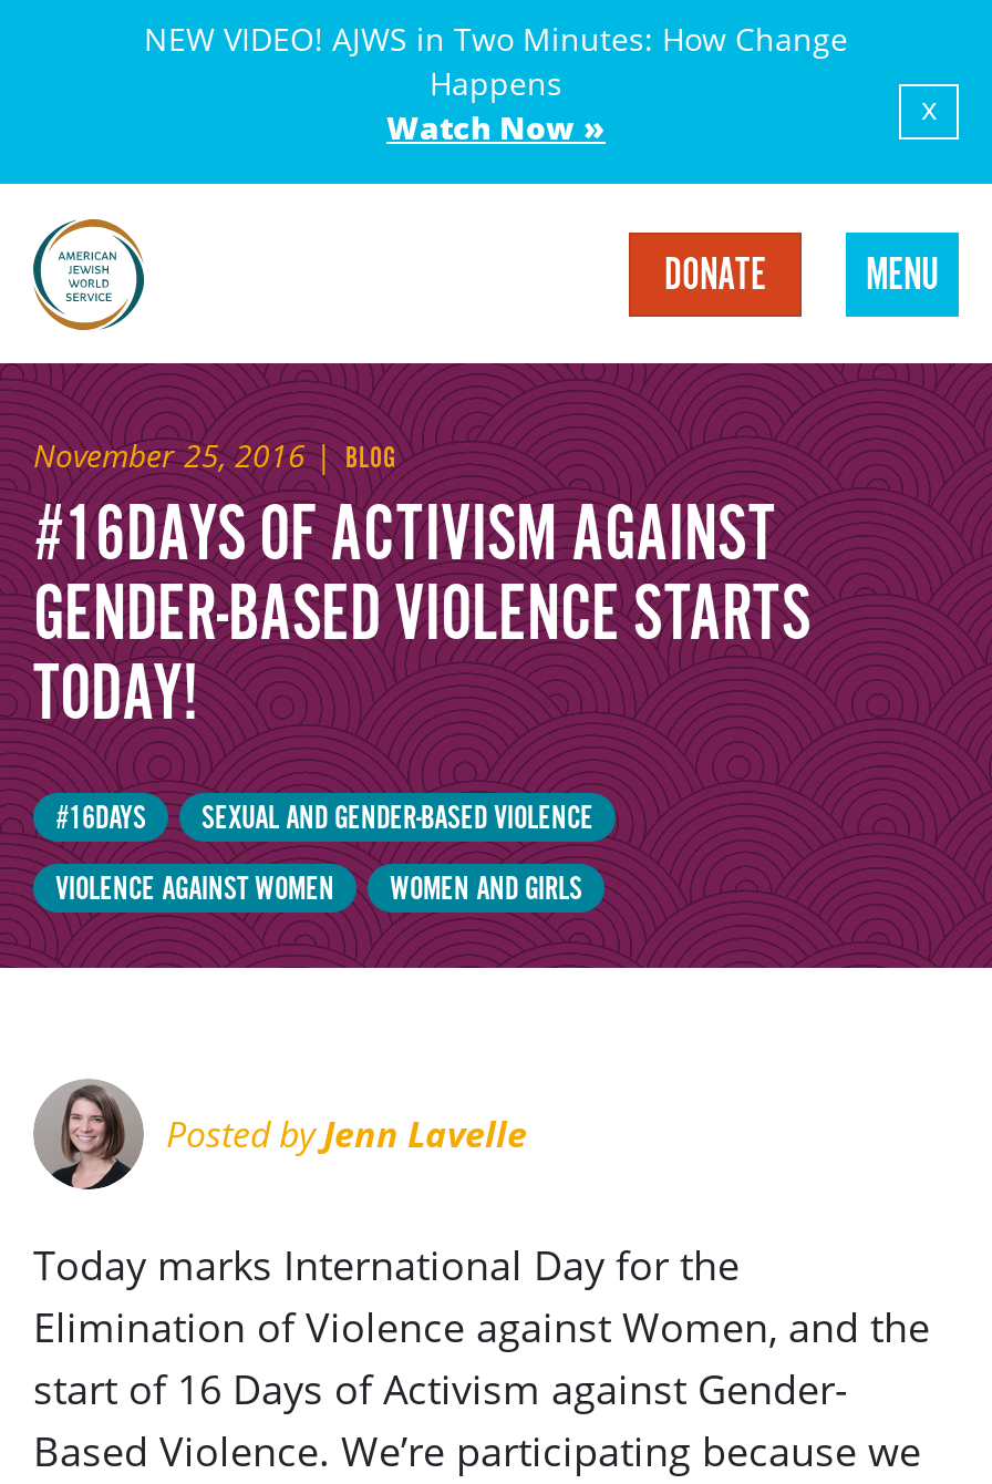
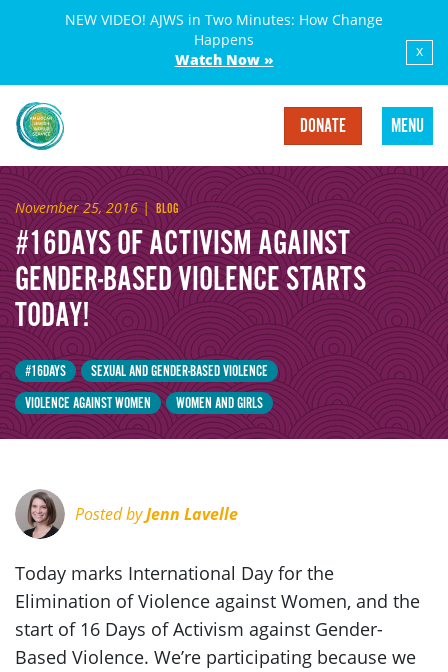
- [image]
+ [image]
